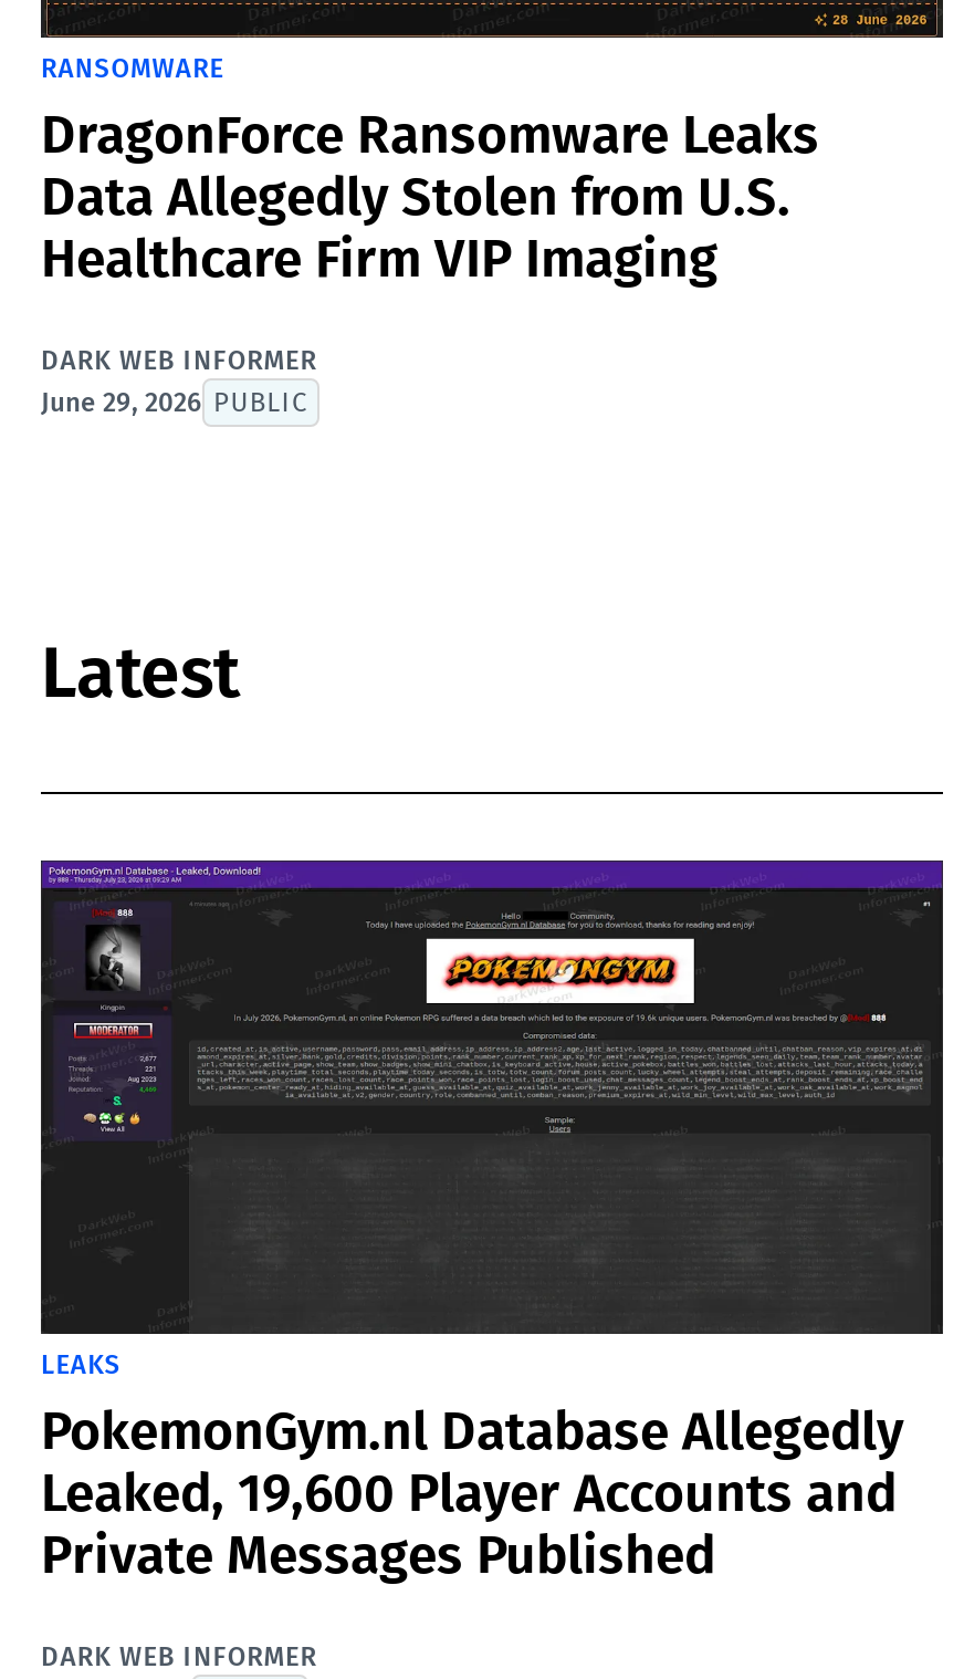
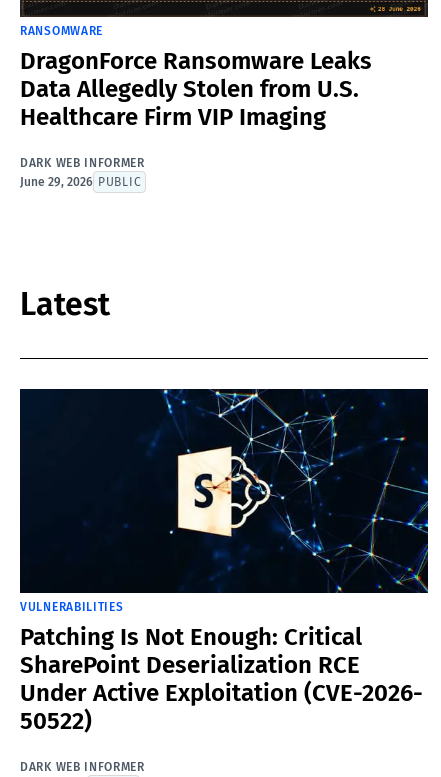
- [image]
- LEAKS
- PokemonGym.nl Database Allegedly
- Leaked, 19,600 Player Accounts and
- Private Messages Published
+ [image]
+ VULNERABILITIES
+ Patching Is Not Enough: Critical
+ SharePoint Deserialization RCE
+ Under Active Exploitation (CVE-2026-
+ 50522)
